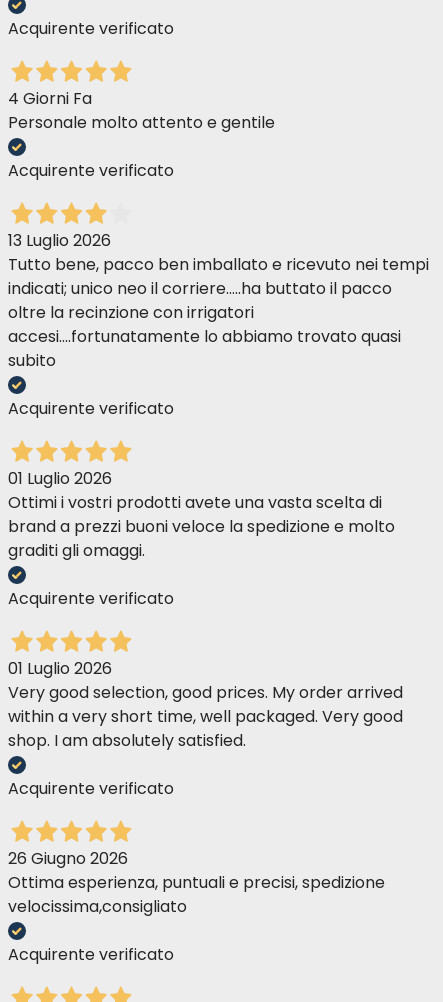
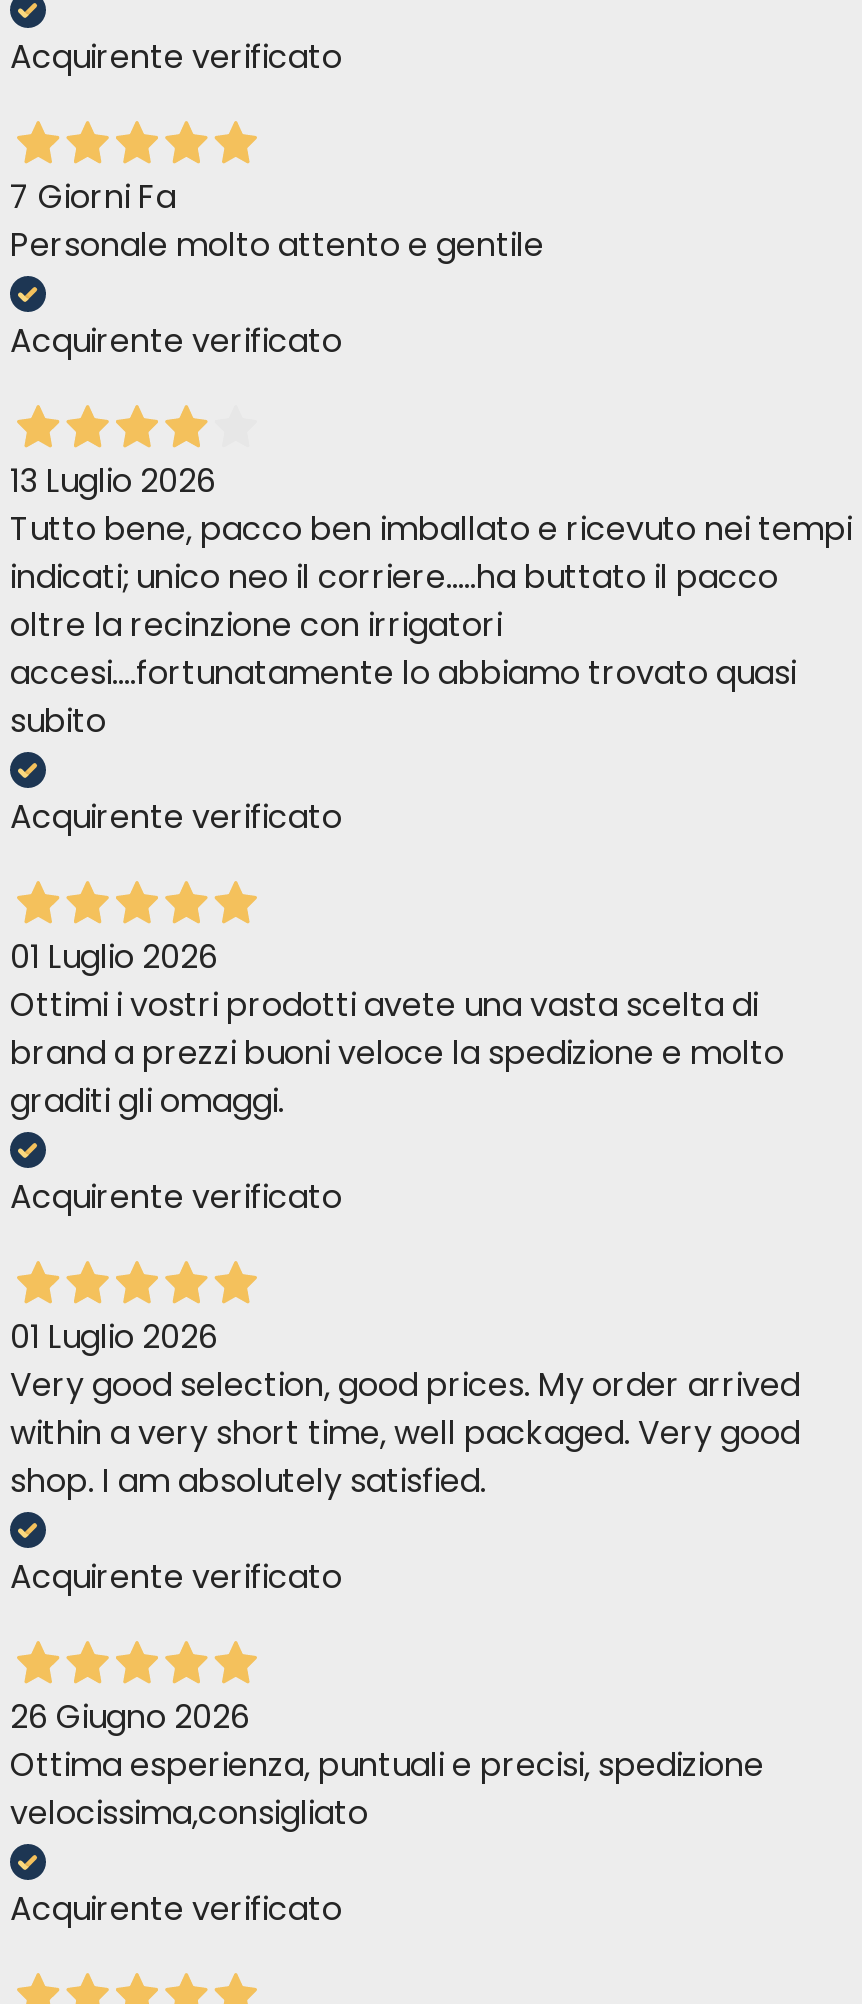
- 4 Giorni Fa
+ 7 Giorni Fa
